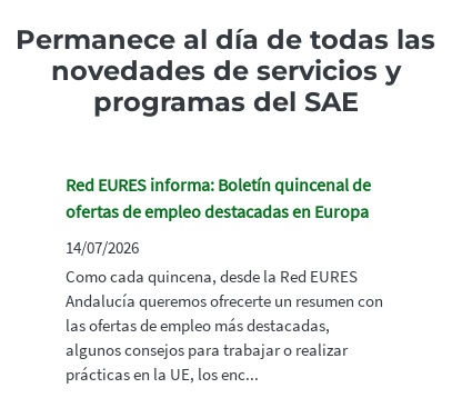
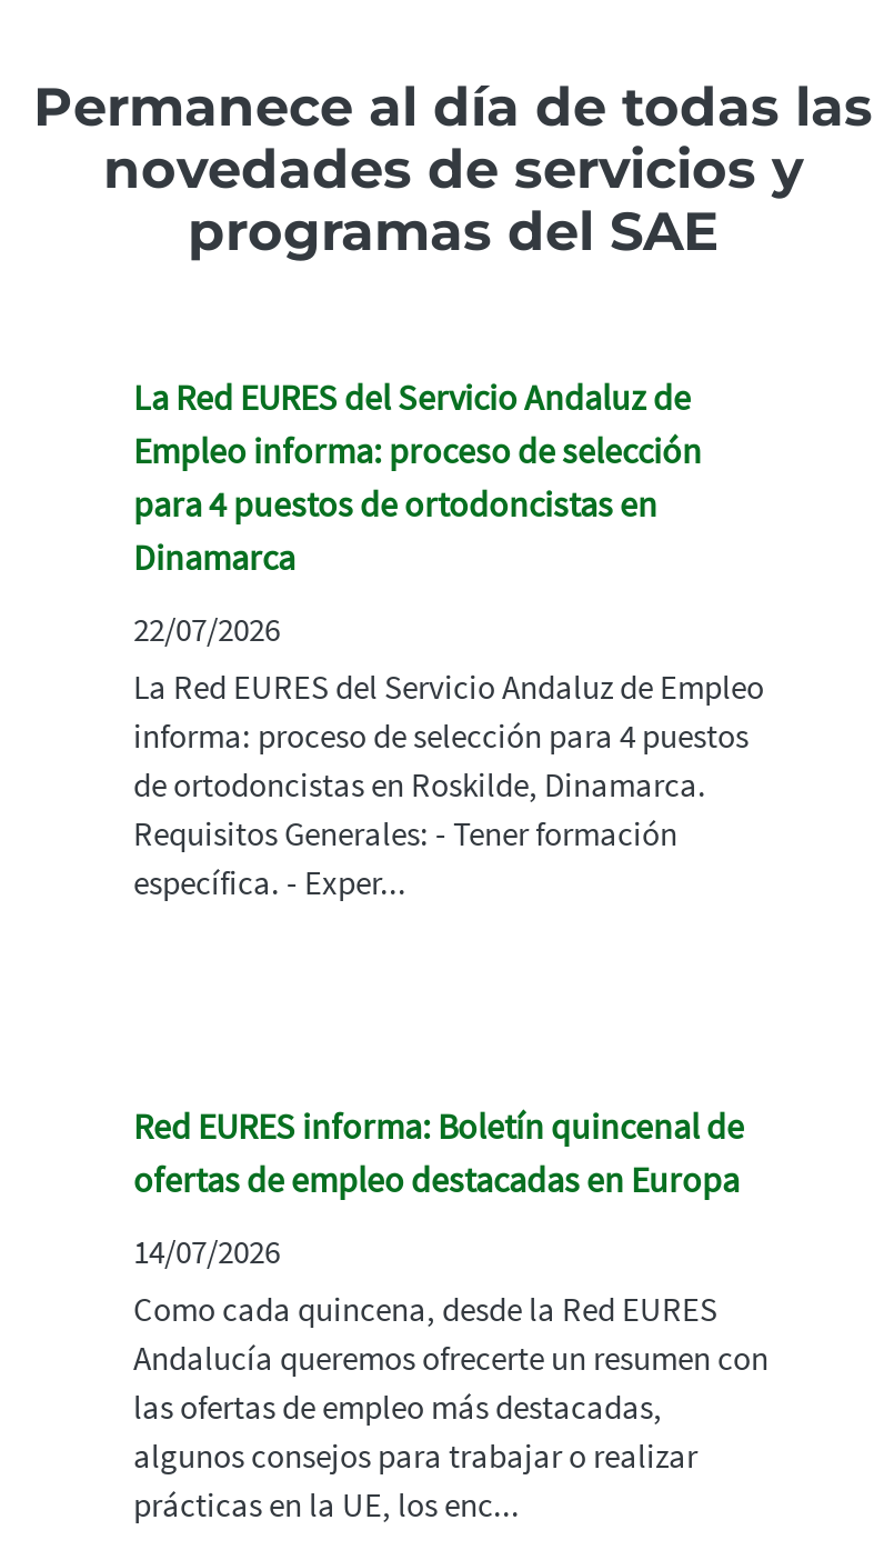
+ La Red EURES del Servicio Andaluz de
+ Empleo informa: proceso de selección
+ para 4 puestos de ortodoncistas en
+ Dinamarca
+ 22/07/2026
+ La Red EURES del Servicio Andaluz de Empleo
+ informa: proceso de selección para 4 puestos
+ de ortodoncistas en Roskilde, Dinamarca.
+ Requisitos Generales: - Tener formación
+ específica. - Exper...
